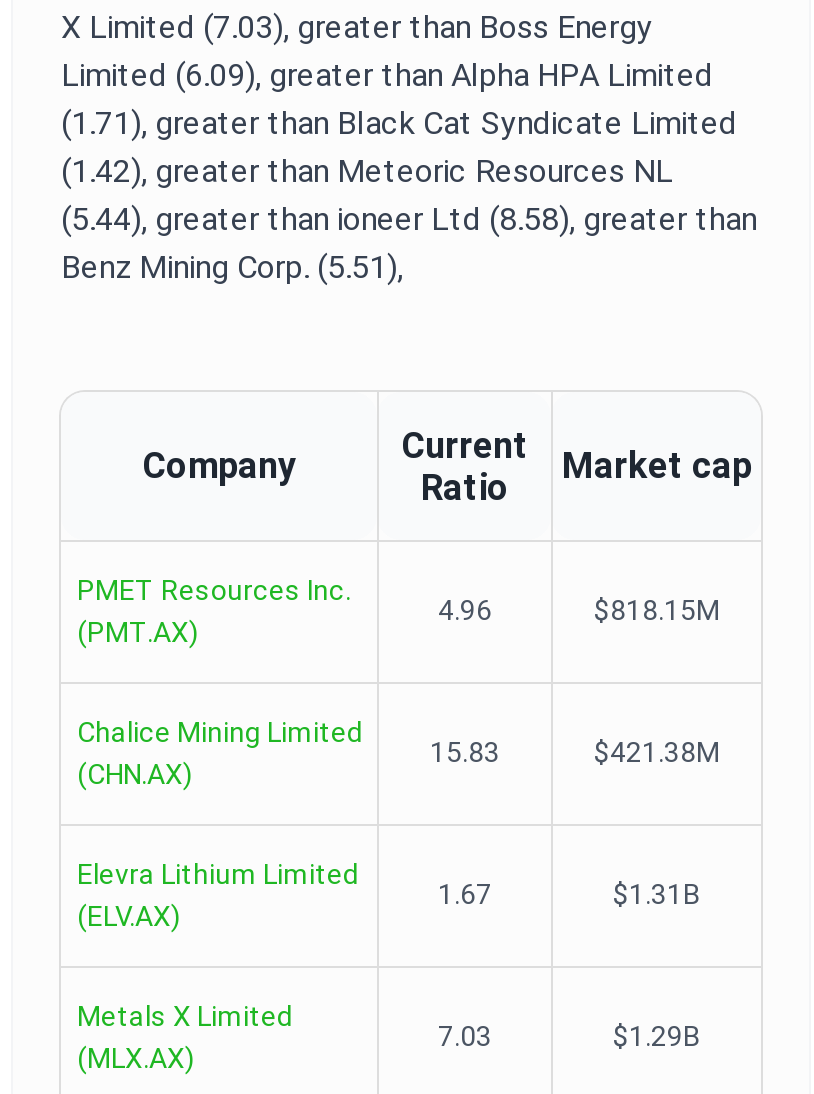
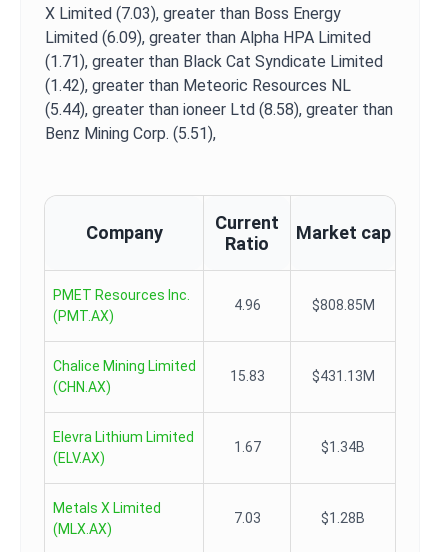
- $818.15M
+ $808.85M

- $421.38M
+ $431.13M

- $1.31B
+ $1.34B

- $1.29B
+ $1.28B
